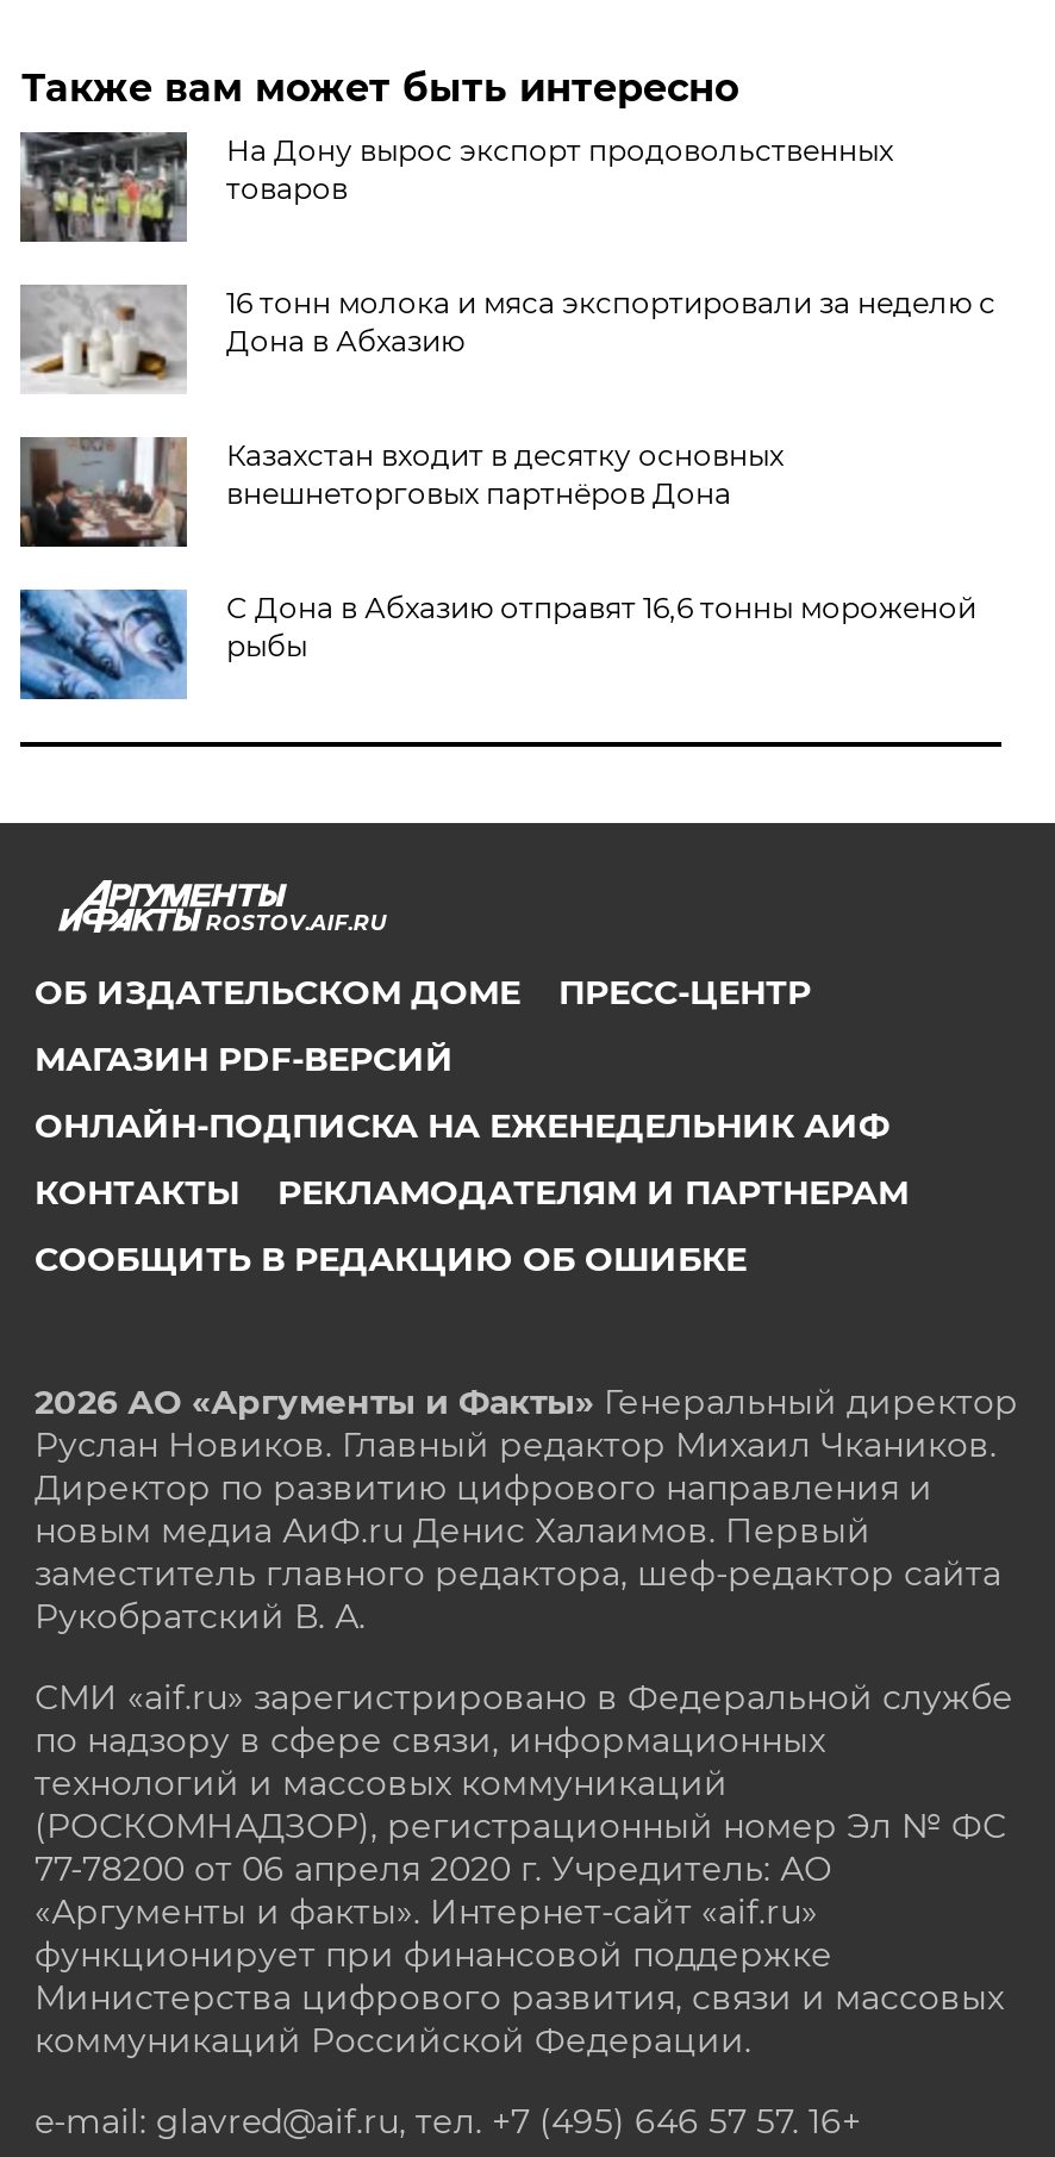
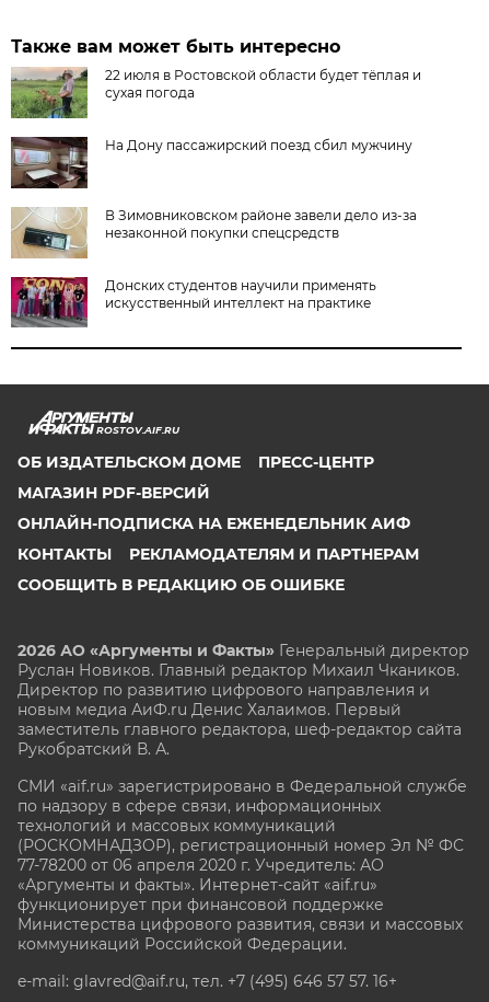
- [image]
- На Дону вырос экспорт продовольственных
- товаров
+ [image]
+ 22 июля в Ростовской области будет тёплая и
+ сухая погода

- [image]
- 16 тонн молока и мяса экспортировали за неделю с
- Дона в Абхазию
+ [image]
+ На Дону пассажирский поезд сбил мужчину

- [image]
- Казахстан входит в десятку основных
- внешнеторговых партнёров Дона
+ [image]
+ В Зимовниковском районе завели дело из‑за
+ незаконной покупки спецсредств

- [image]
- С Дона в Абхазию отправят 16,6 тонны мороженой
- рыбы
+ [image]
+ Донских студентов научили применять
+ искусственный интеллект на практике
